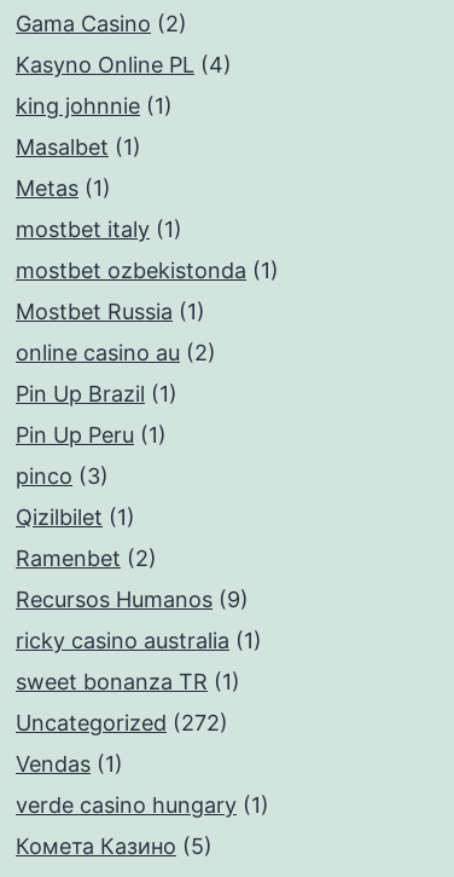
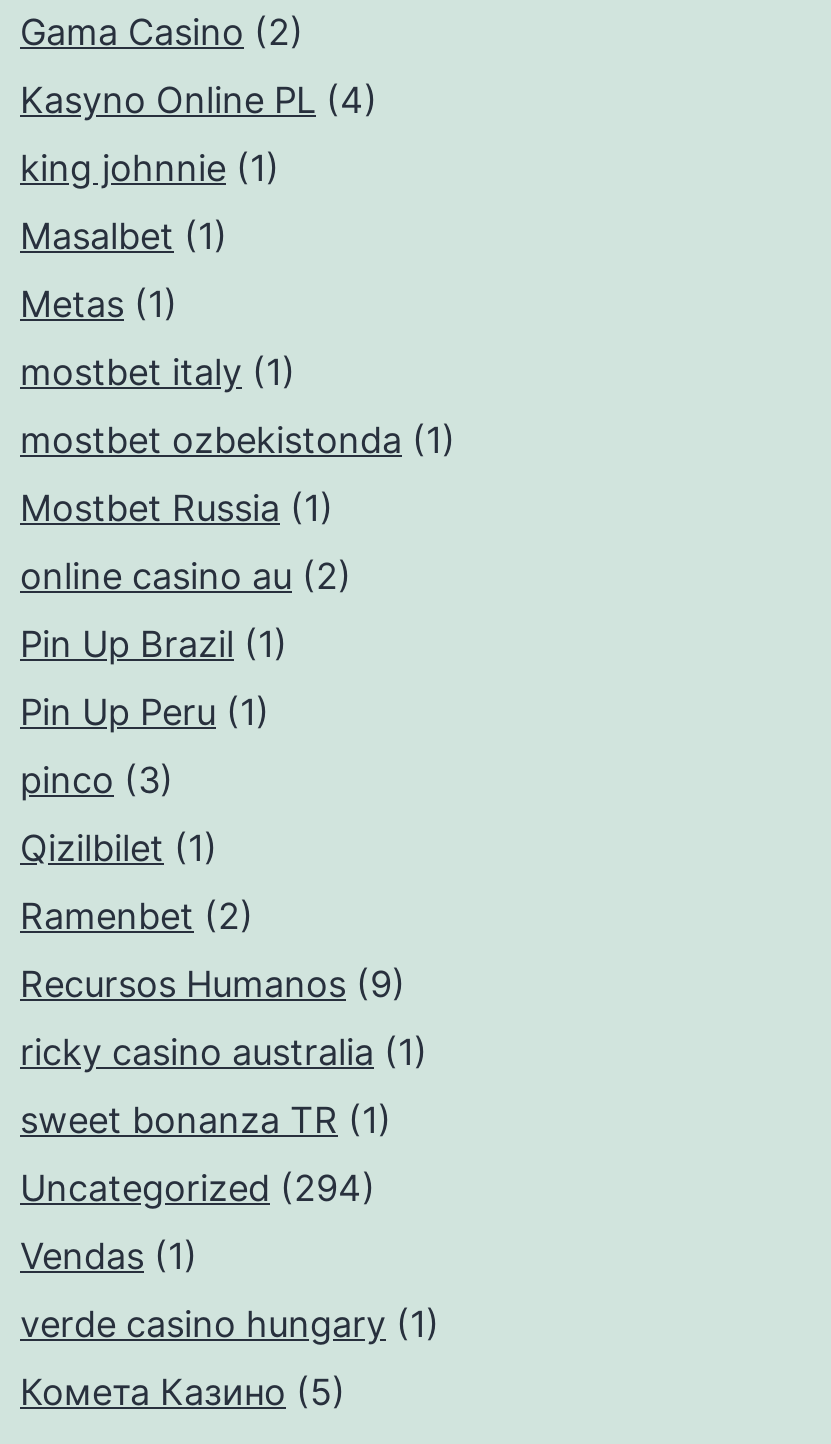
- Uncategorized (272)
+ Uncategorized (294)
